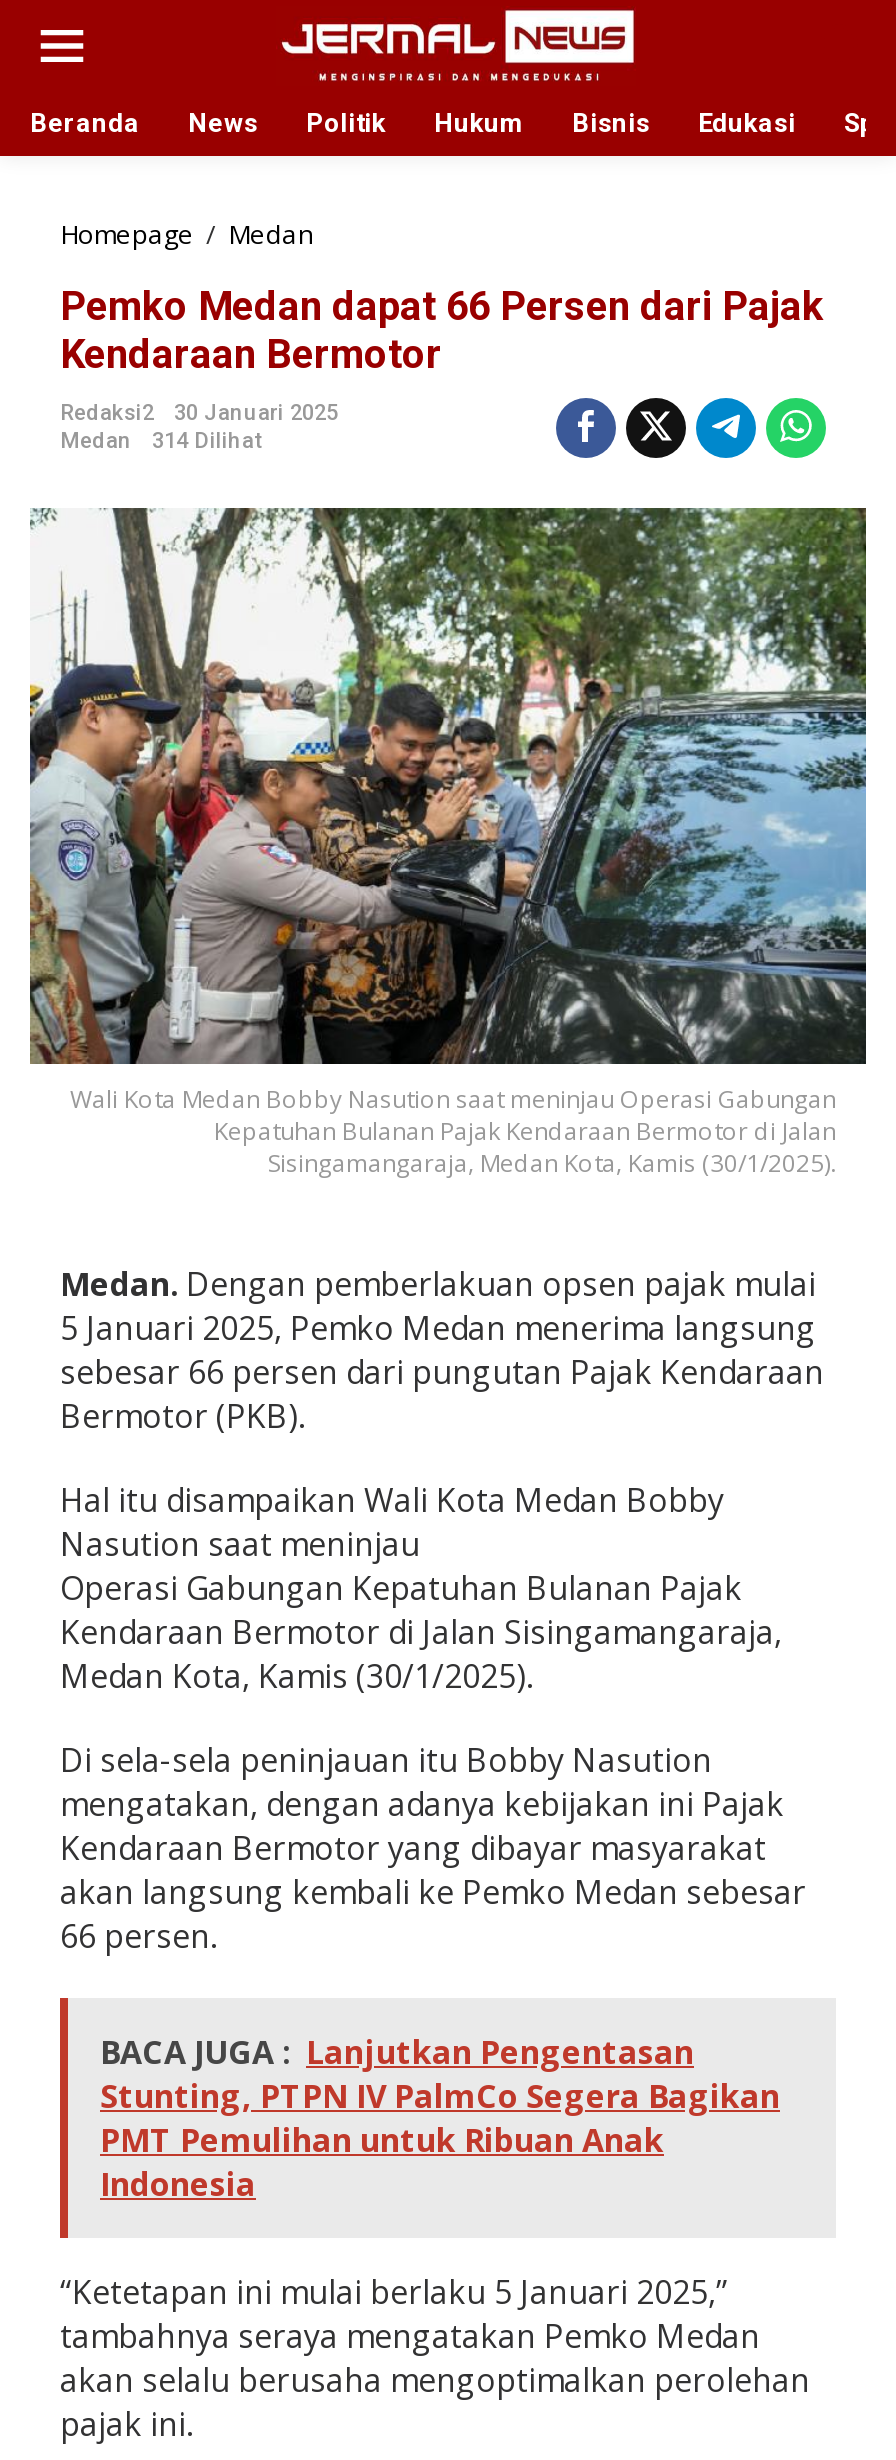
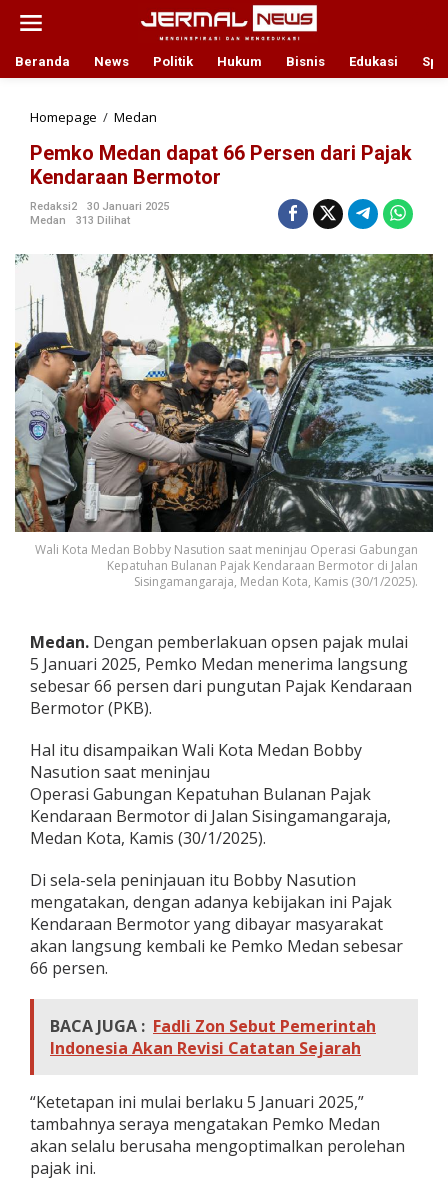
- 314 Dilihat
+ 313 Dilihat

- BACA JUGA : Lanjutkan Pengentasan
- Stunting, PTPN IV PalmCo Segera Bagikan
- PMT Pemulihan untuk Ribuan Anak
- Indonesia
+ BACA JUGA : Fadli Zon Sebut Pemerintah
+ Indonesia Akan Revisi Catatan Sejarah
